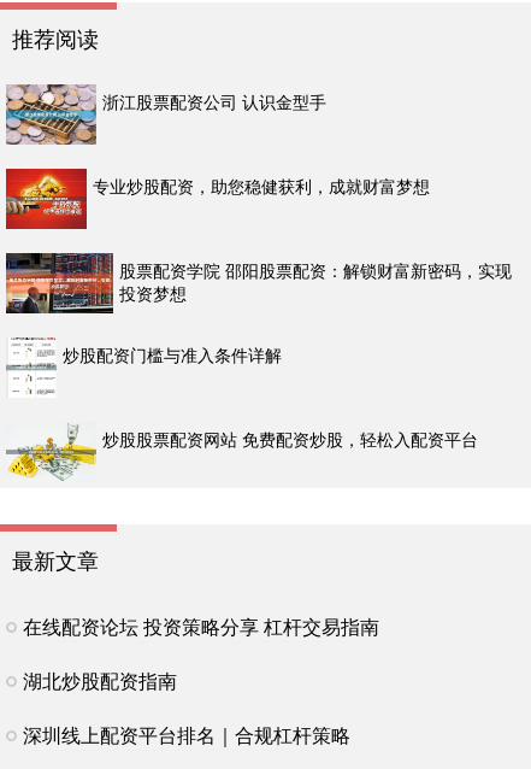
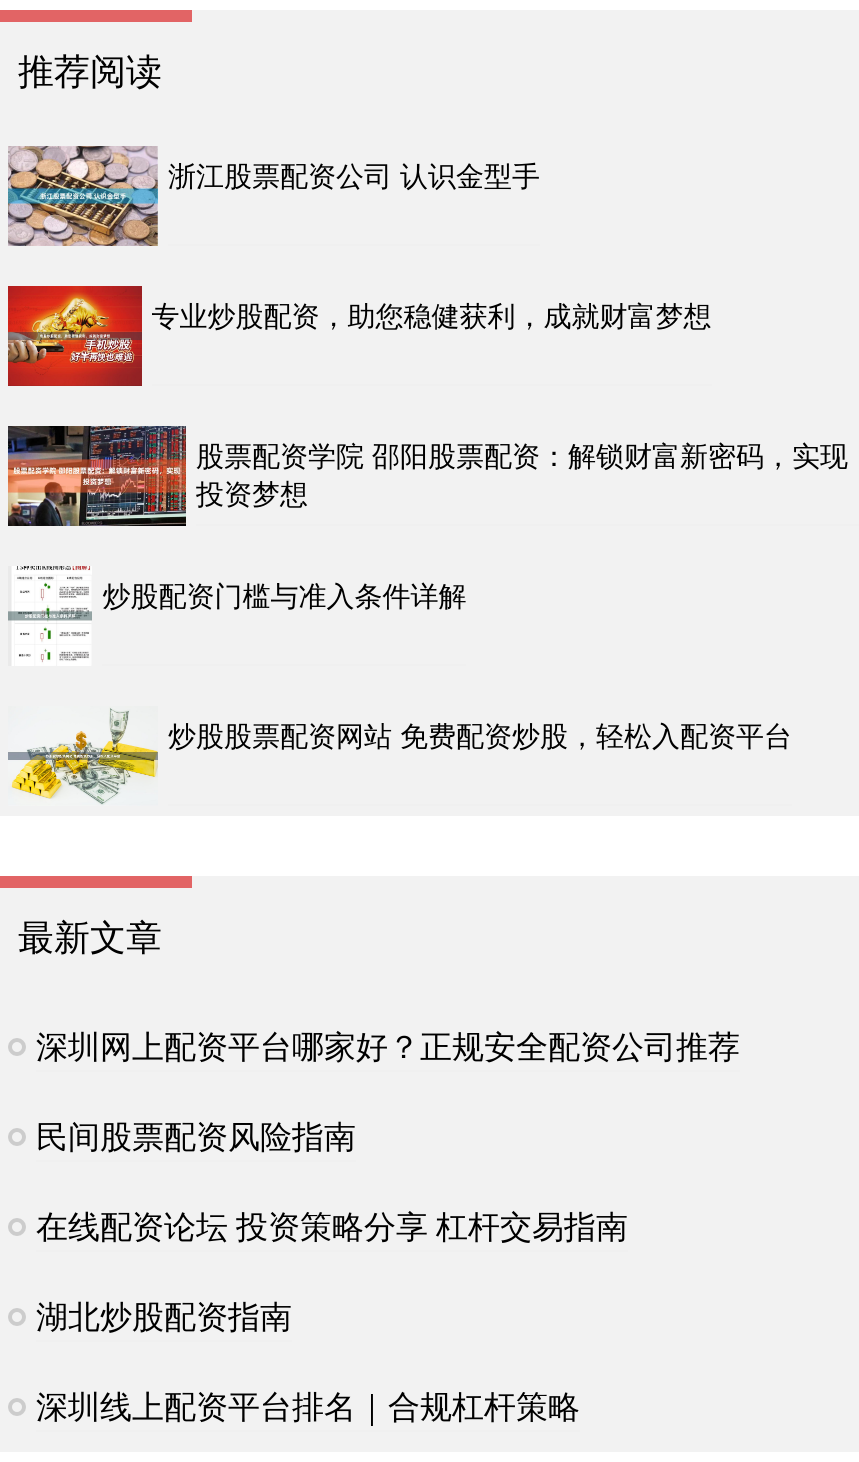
+ 深圳网上配资平台哪家好？正规安全配资公司推荐
+ 民间股票配资风险指南
